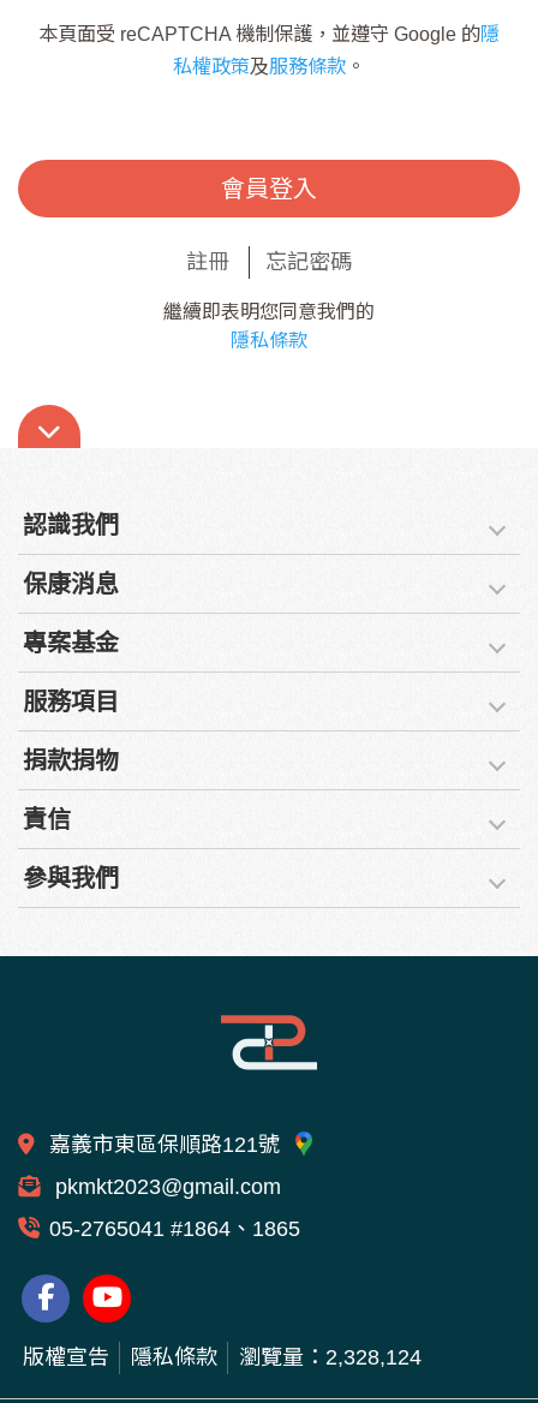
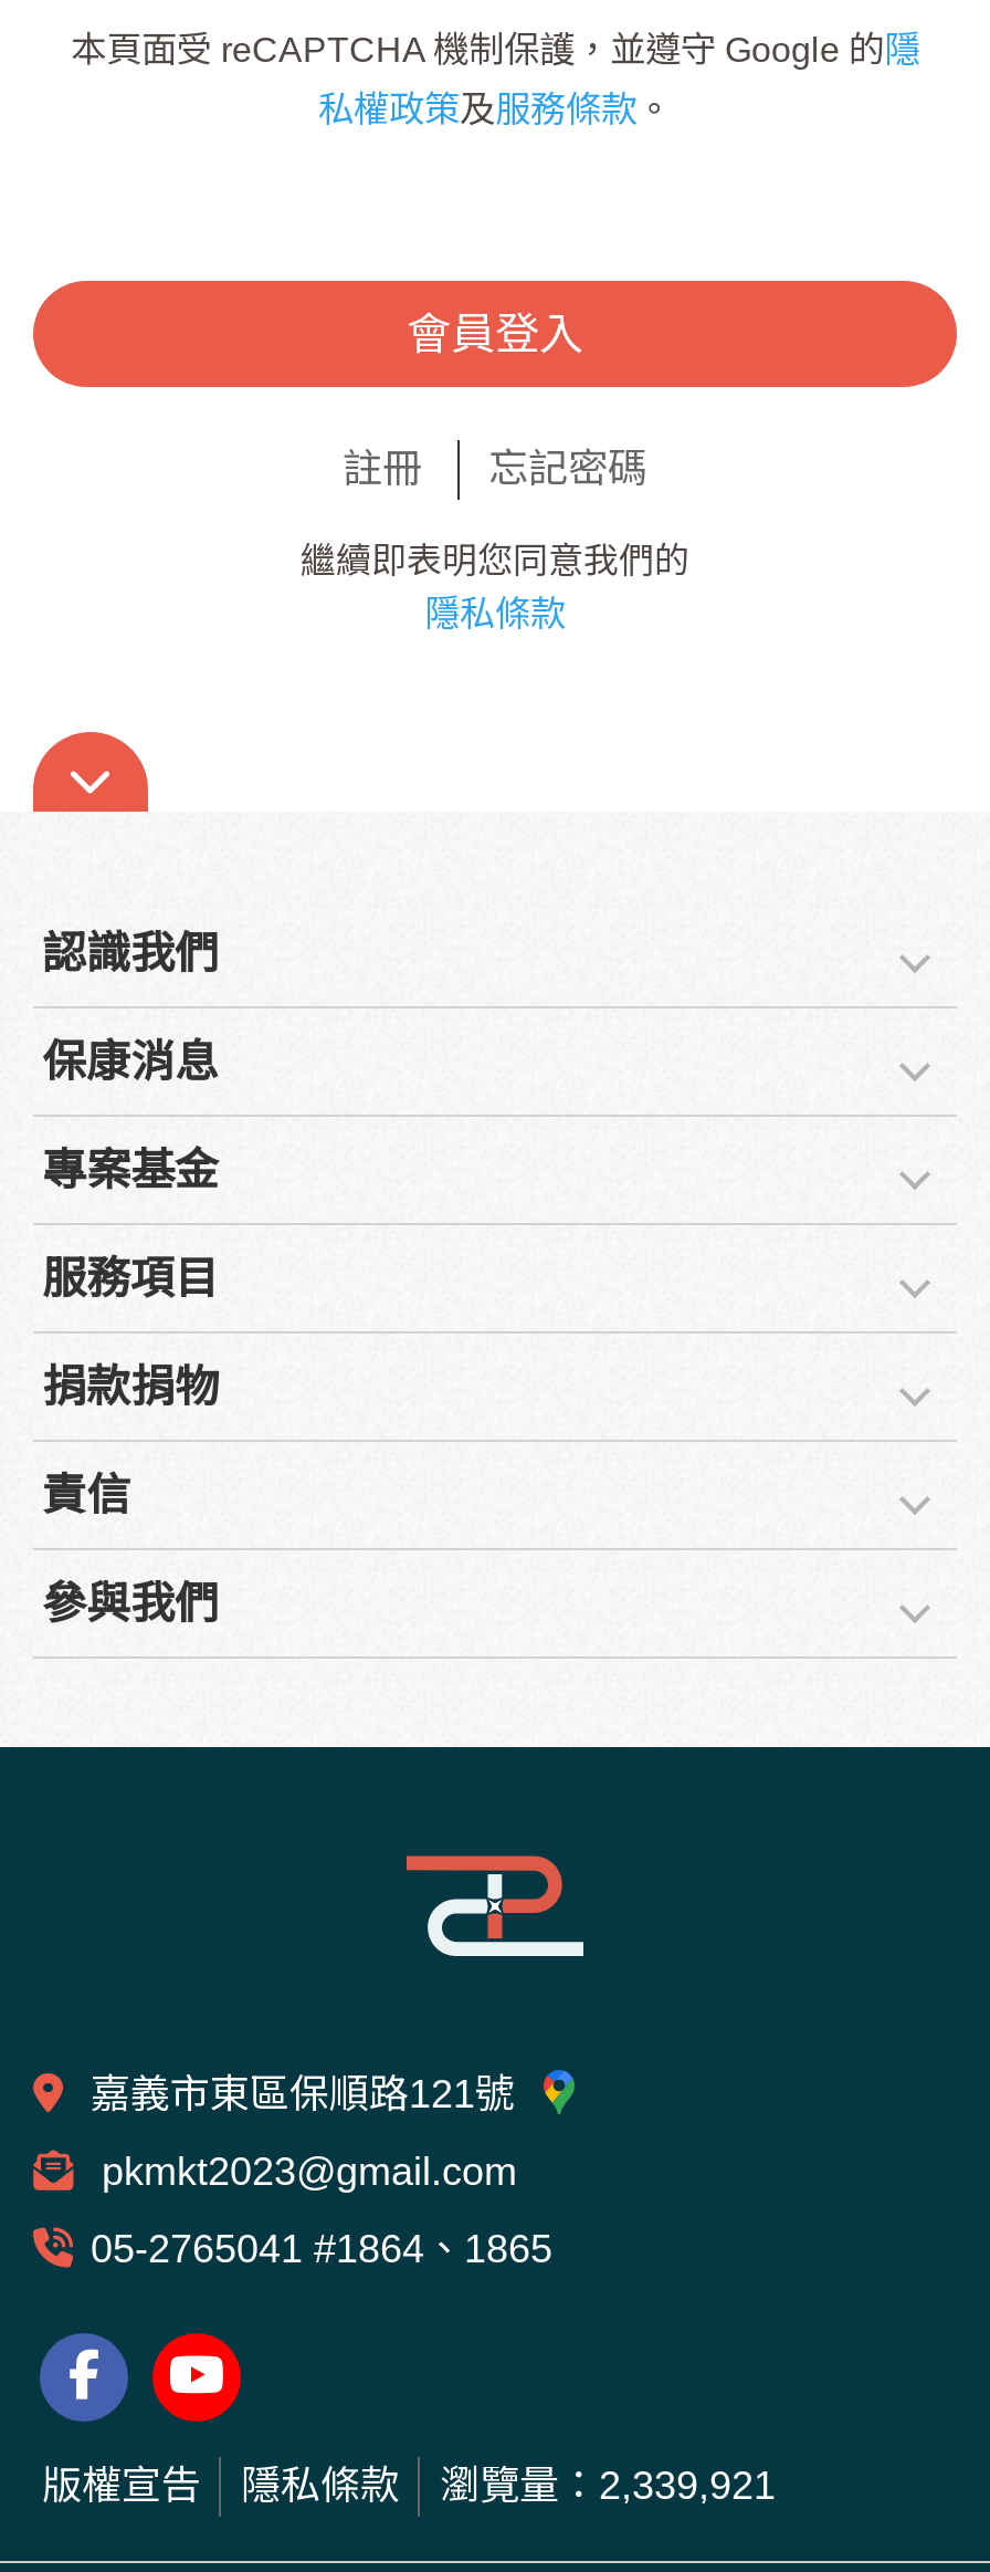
- 版權宣告 隱私條款 瀏覽量：2,328,124
+ 版權宣告 隱私條款 瀏覽量：2,339,921
